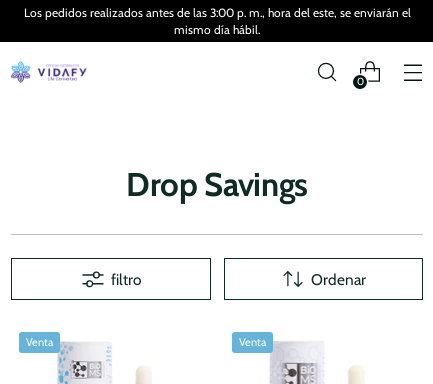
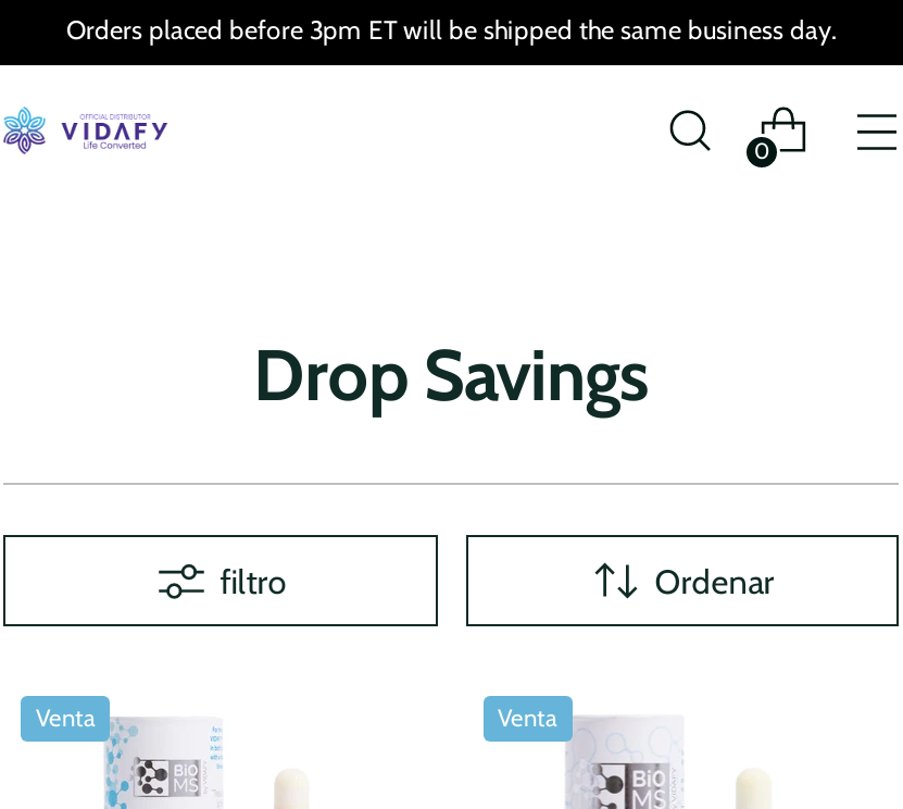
- Los pedidos realizados antes de las 3:00 p. m., hora del este, se enviarán el
- mismo día hábil.
+ Orders placed before 3pm ET will be shipped the same business day.
